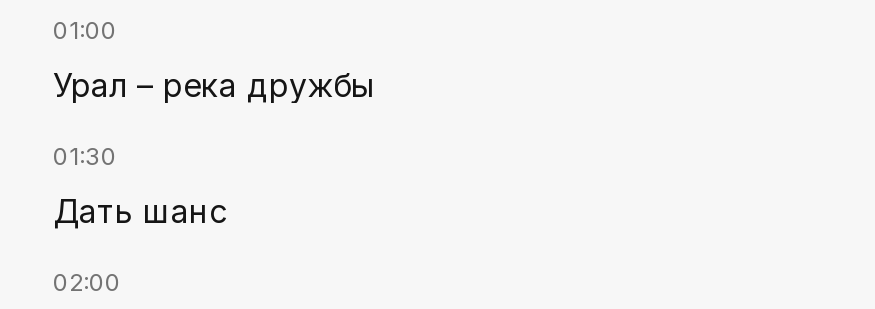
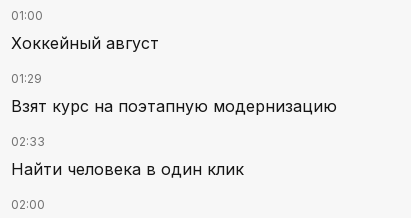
- Урал – река дружбы
- 01:30
- Дать шанс
+ Хоккейный август
+ 01:29
+ Взят курс на поэтапную модернизацию
+ 02:33
+ Найти человека в один клик
